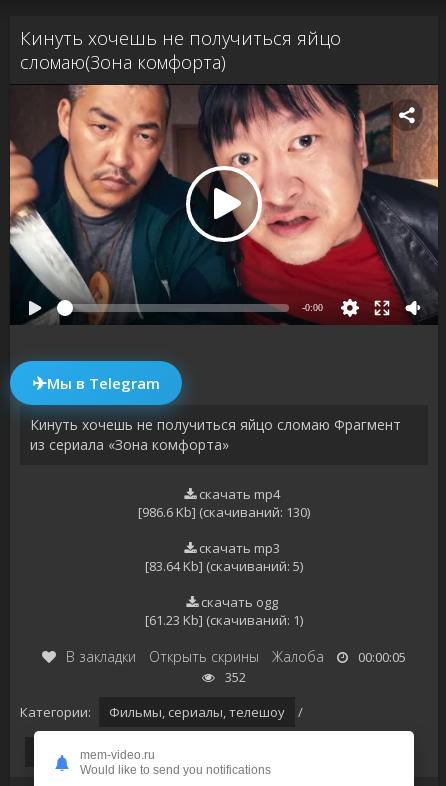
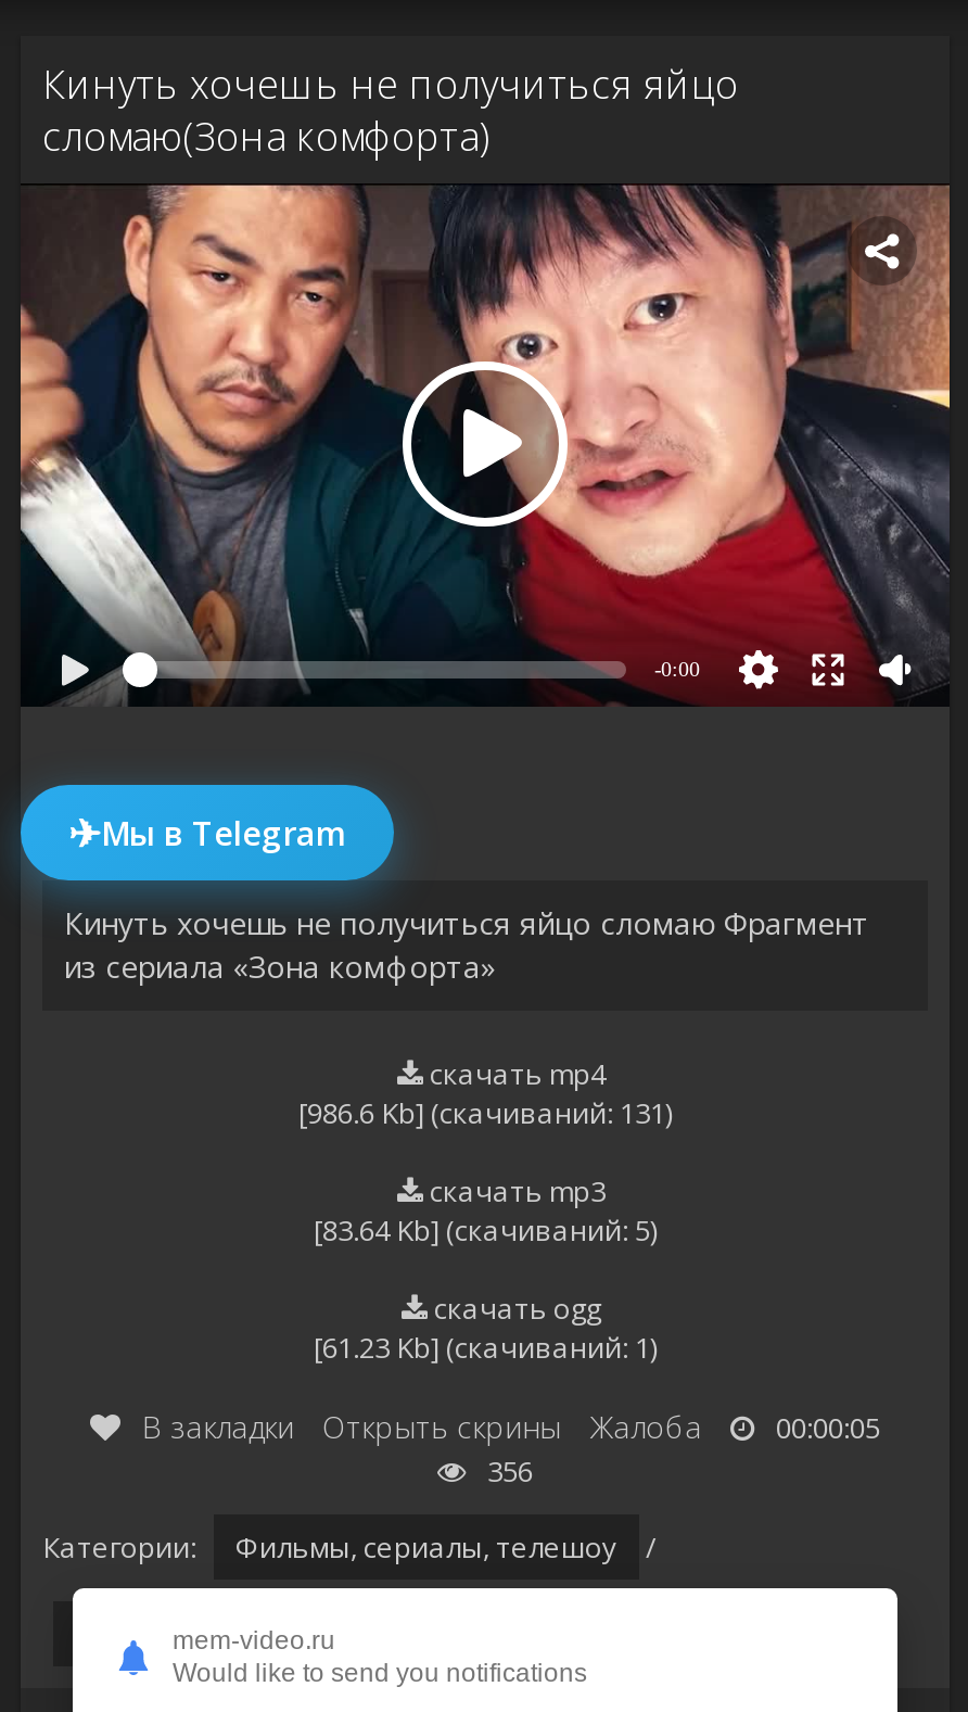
- [986.6 Kb] (cкачиваний: 130)
+ [986.6 Kb] (cкачиваний: 131)

- 352
+ 356
